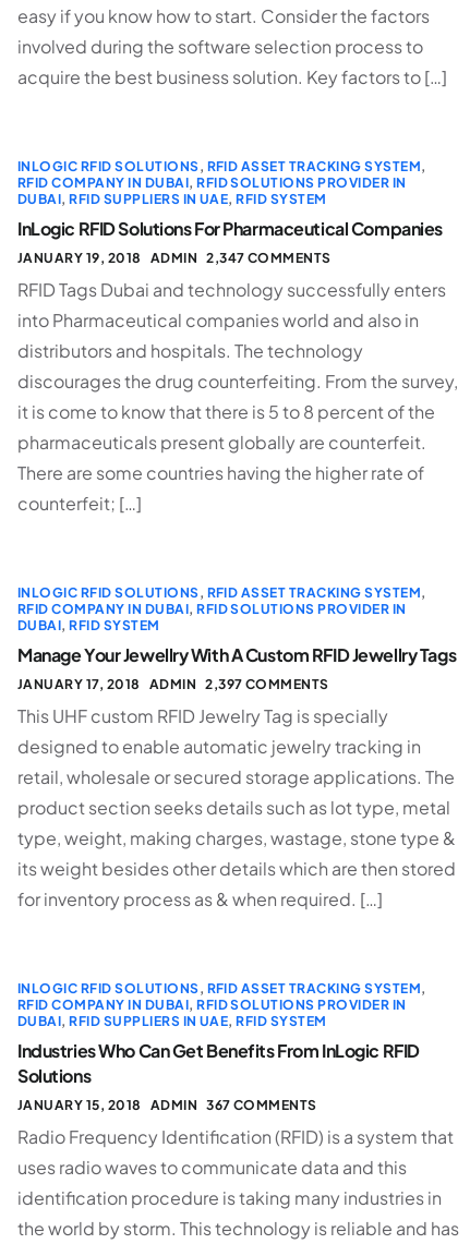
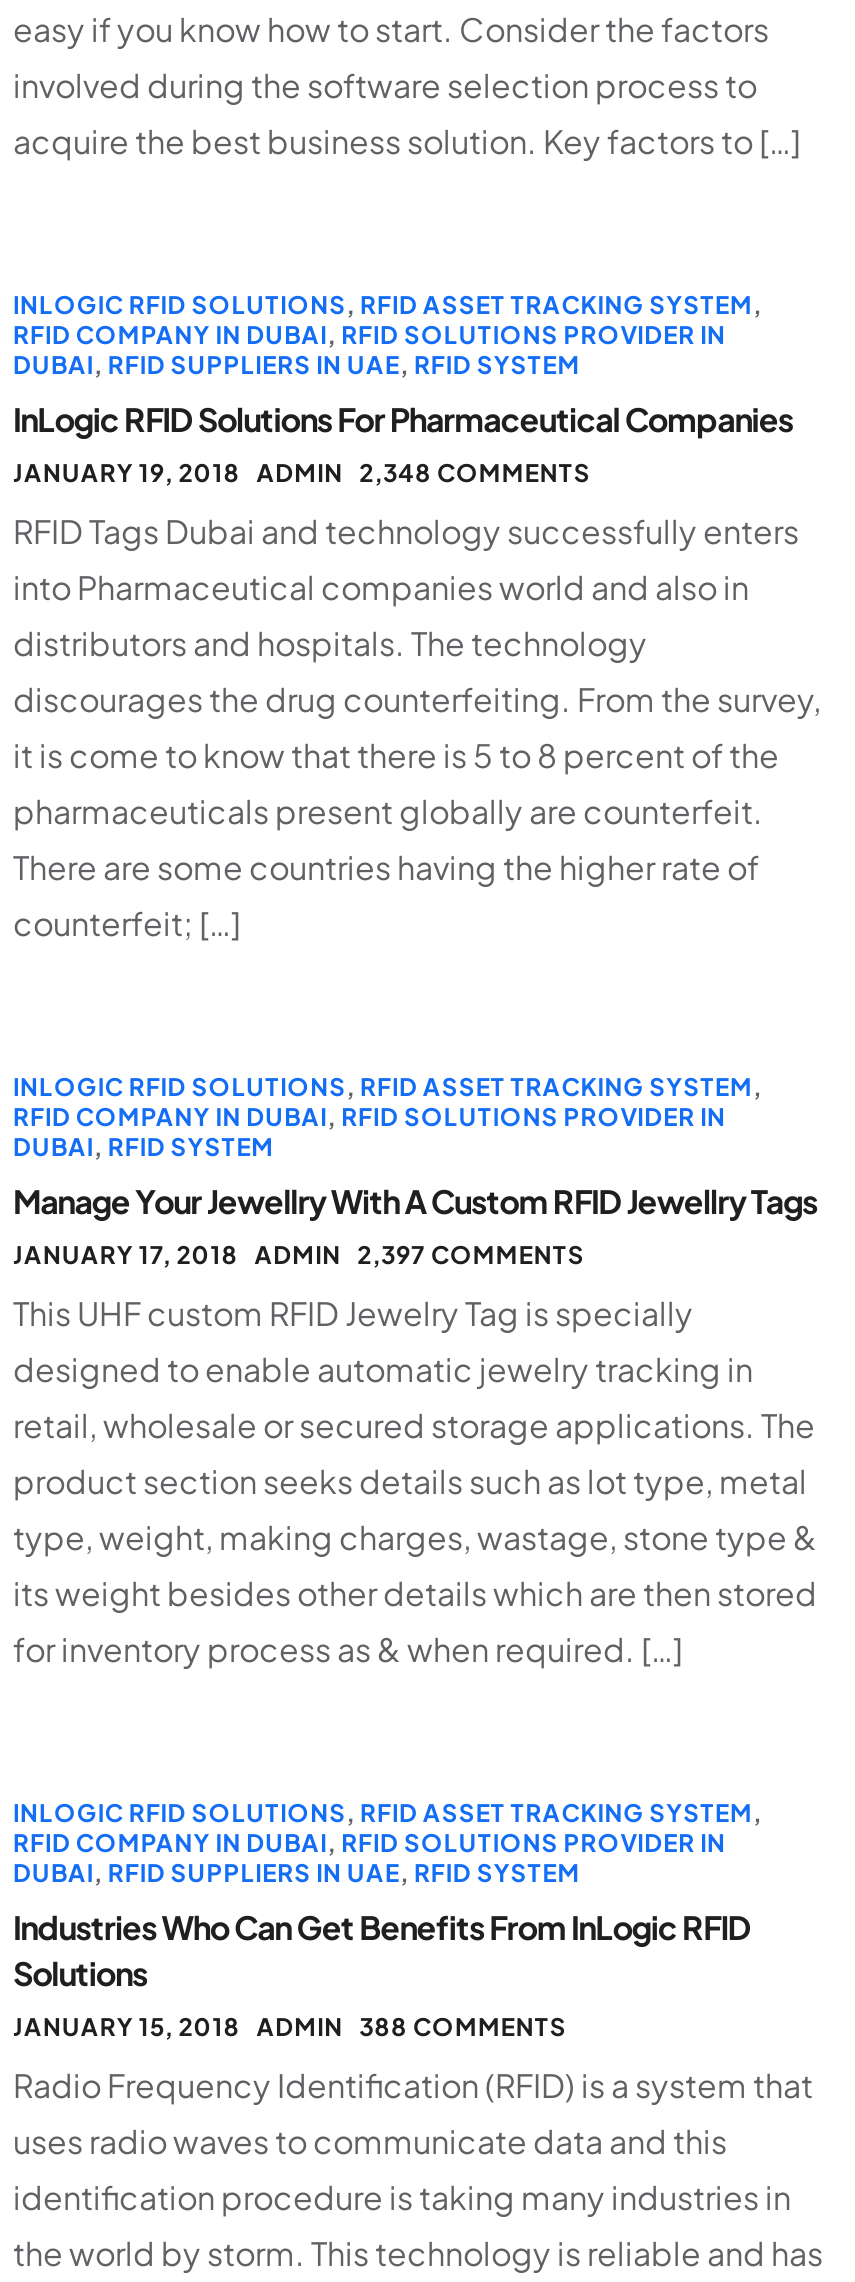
- JANUARY 19, 2018 ADMIN 2,347 COMMENTS
+ JANUARY 19, 2018 ADMIN 2,348 COMMENTS

- JANUARY 15, 2018 ADMIN 367 COMMENTS
+ JANUARY 15, 2018 ADMIN 388 COMMENTS
